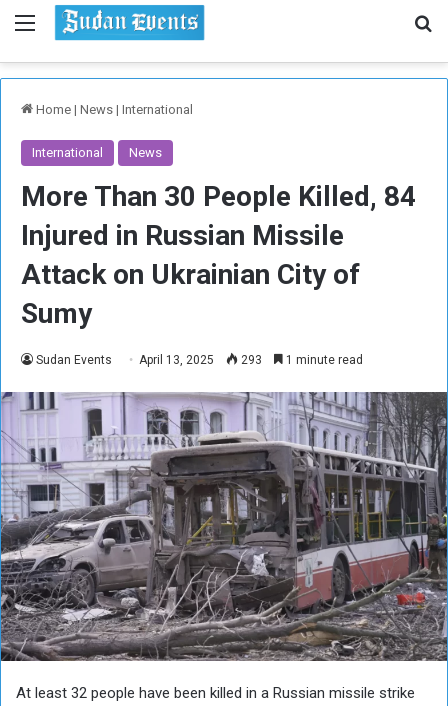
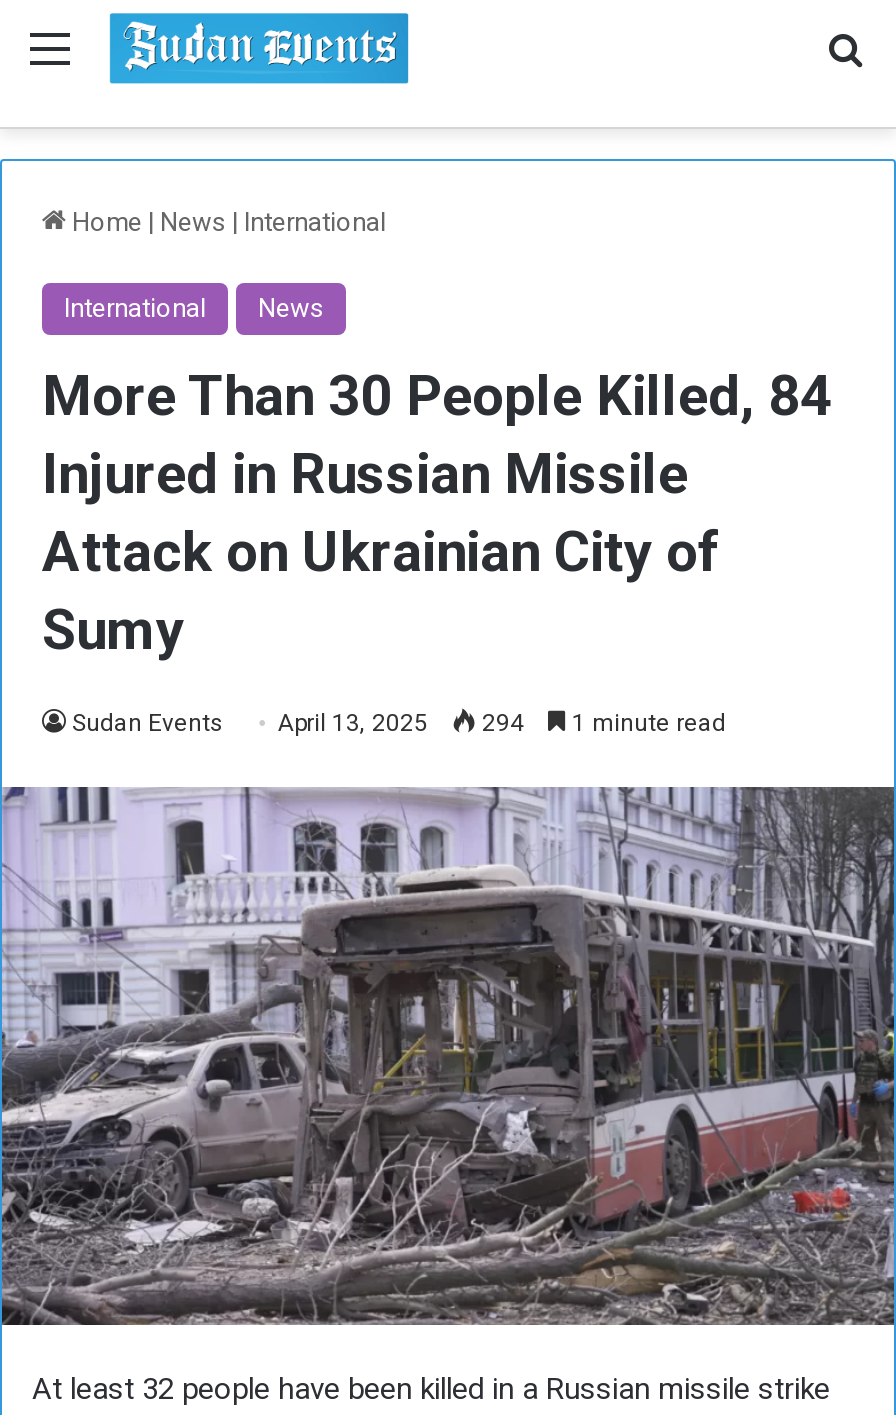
- Sudan Events April 13, 2025 293 1 minute read
+ Sudan Events April 13, 2025 294 1 minute read
